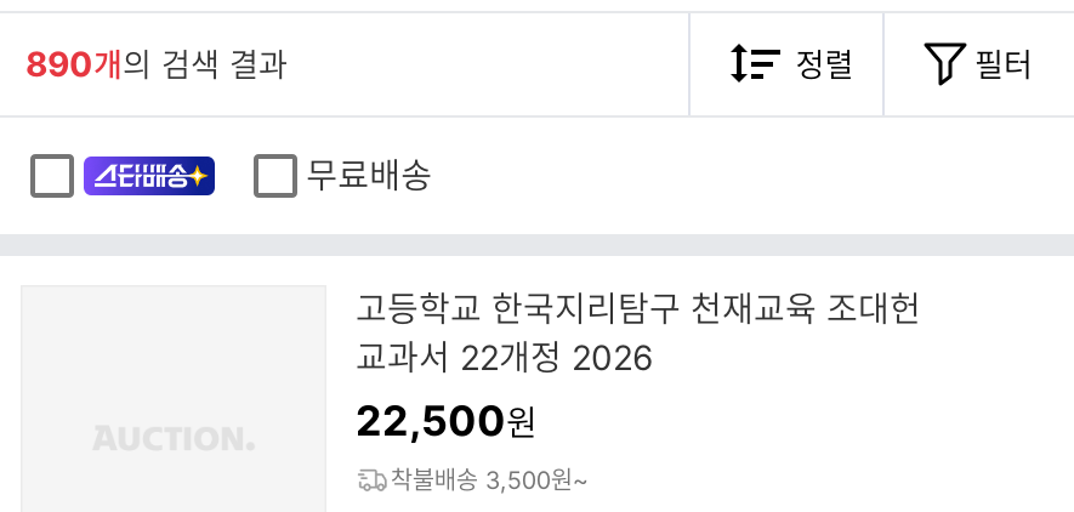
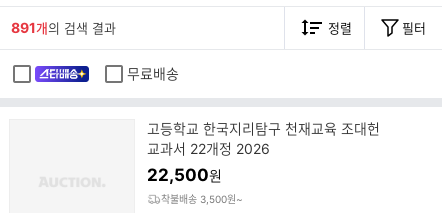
- 890개의 검색 결과
+ 891개의 검색 결과
